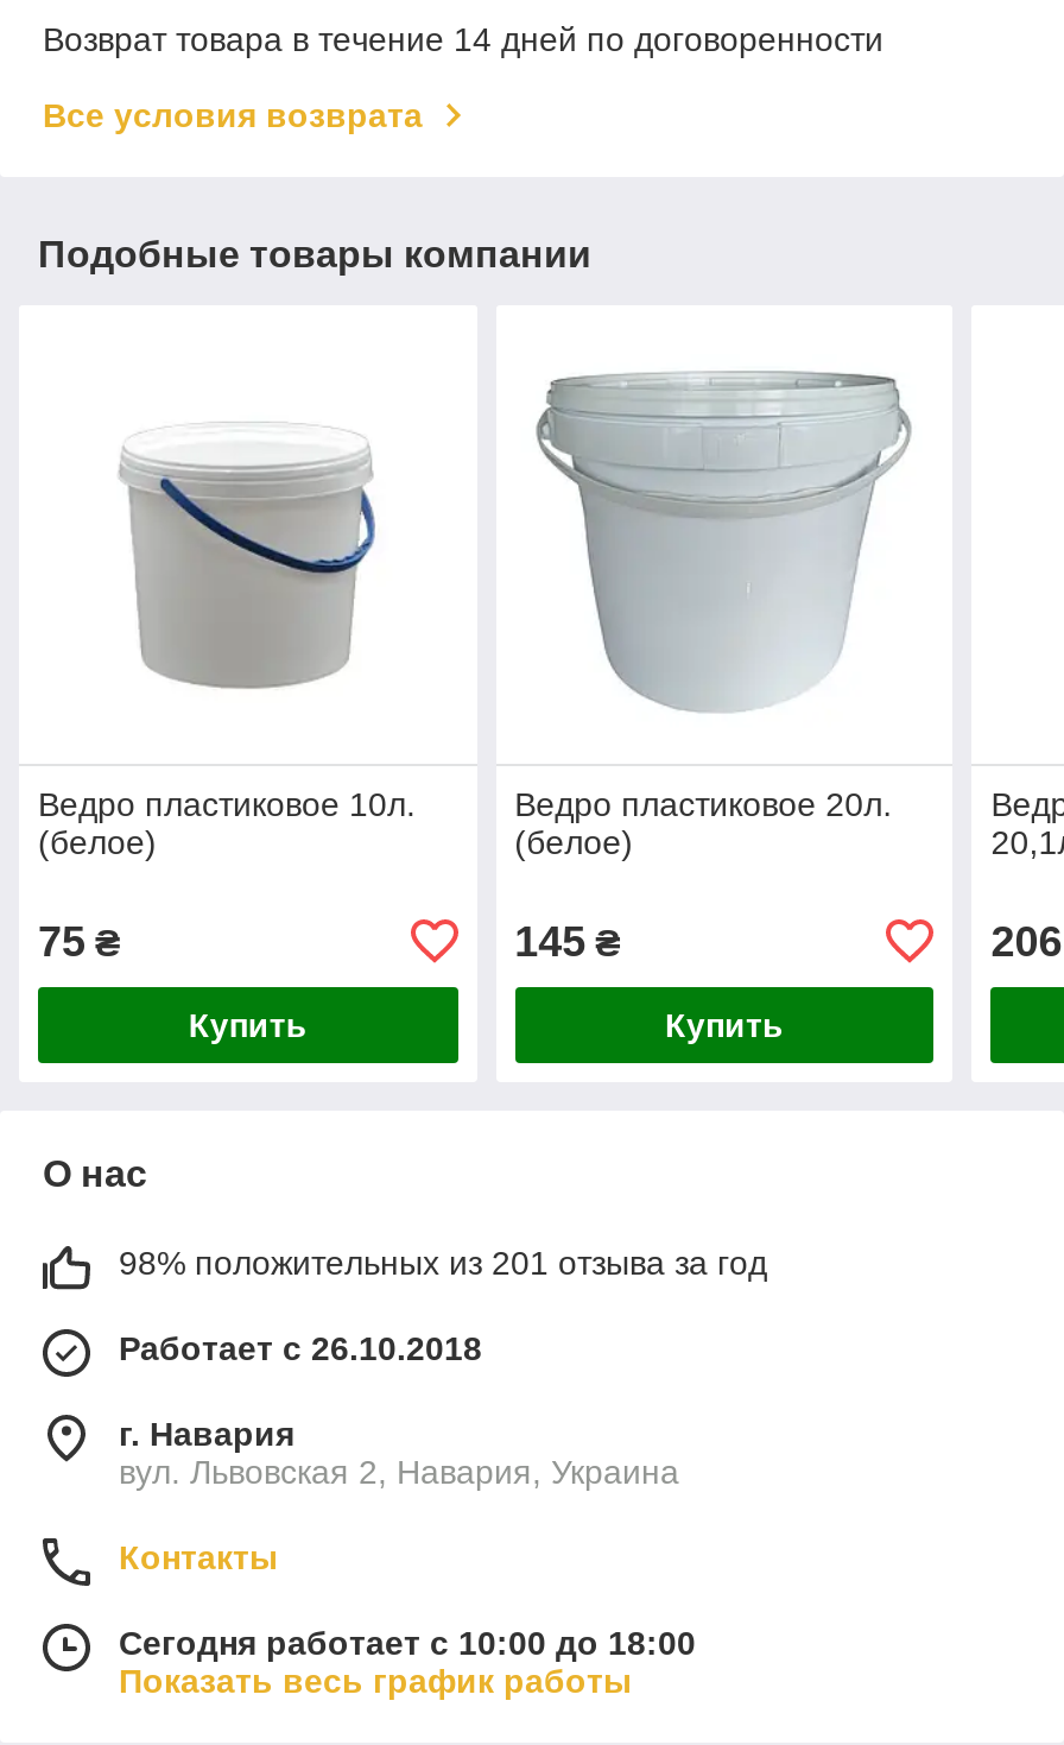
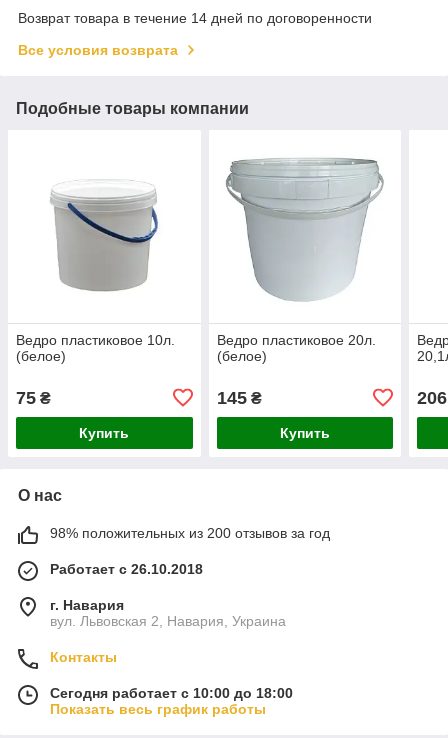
- 98% положительных из 201 отзыва за год
+ 98% положительных из 200 отзывов за год
